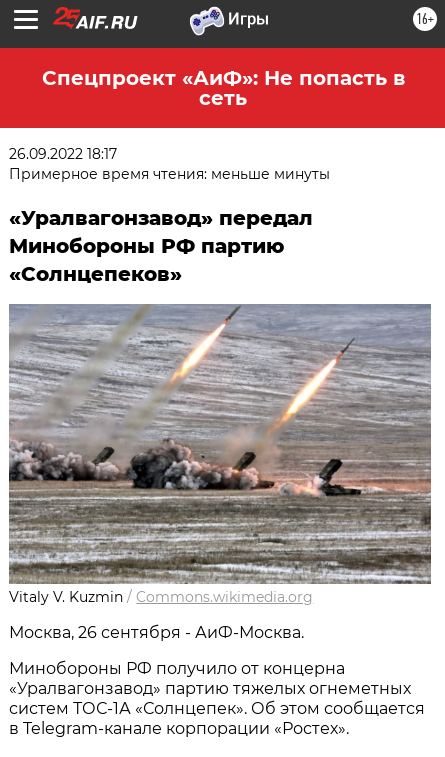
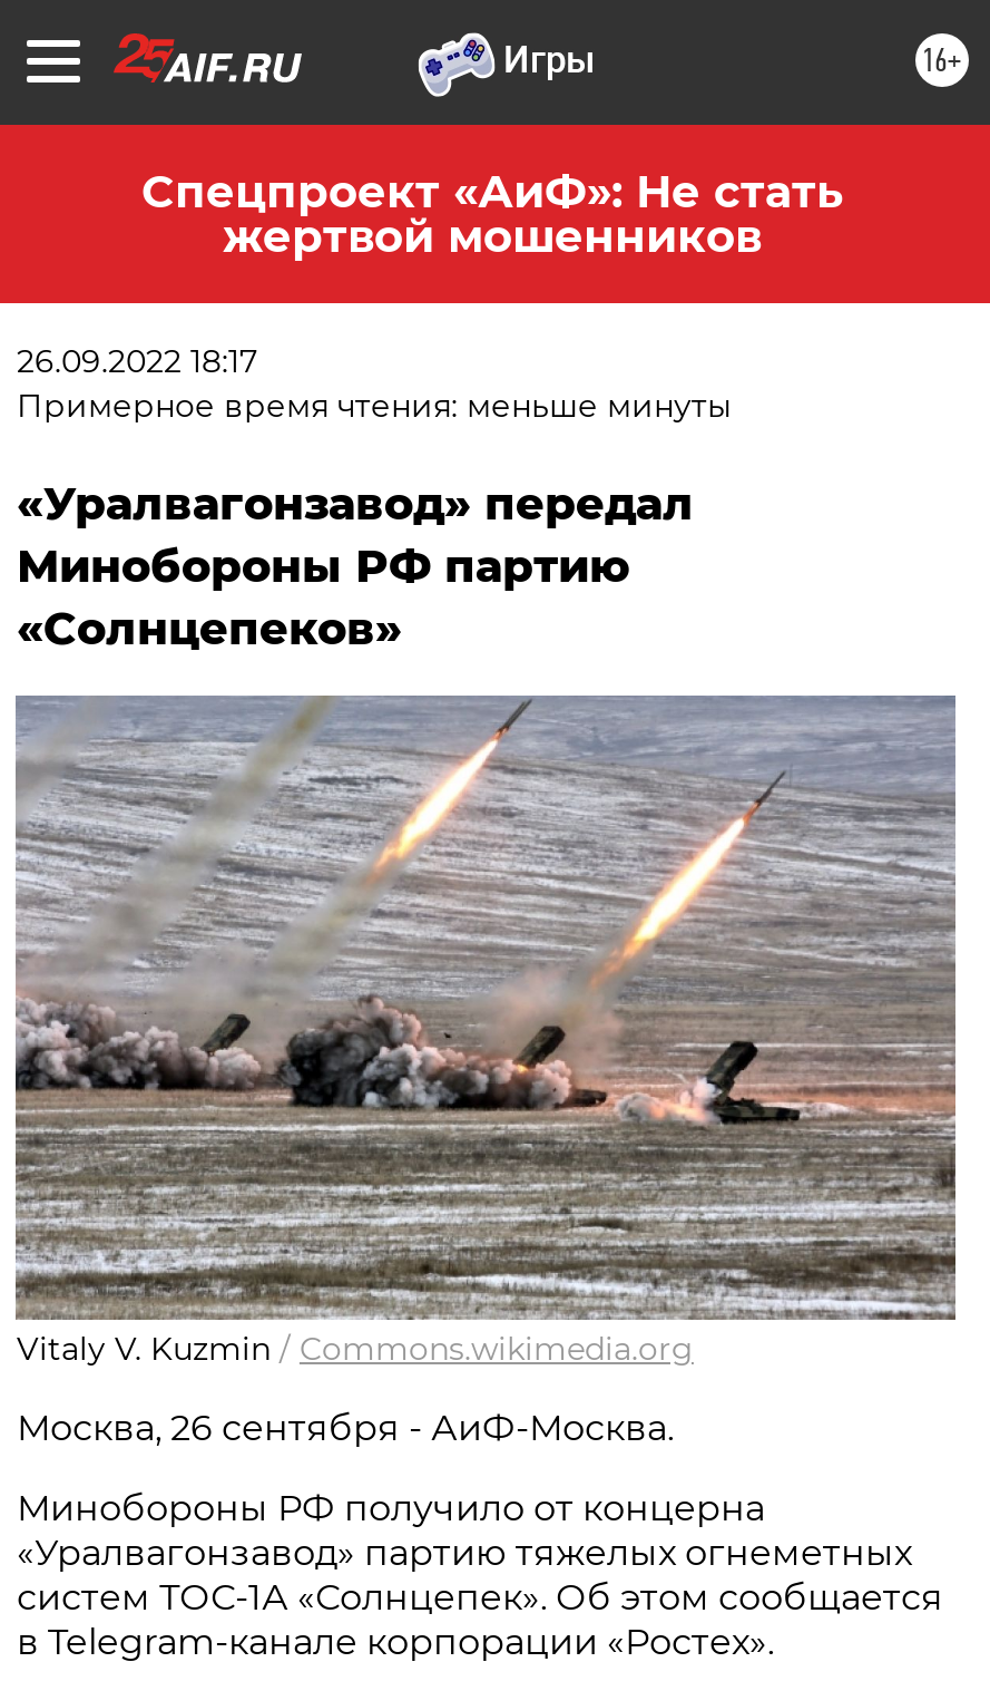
- Спецпроект «АиФ»: Не попасть в
- сеть
+ Спецпроект «АиФ»: Не стать
+ жертвой мошенников
